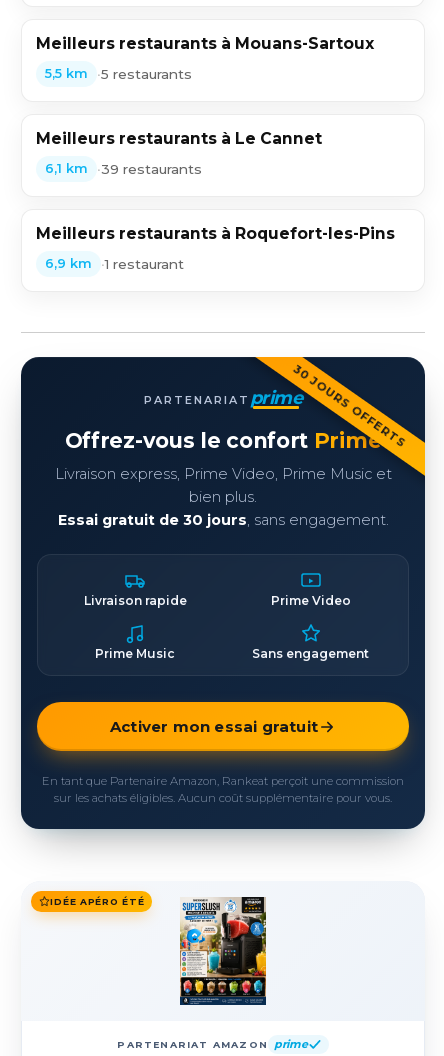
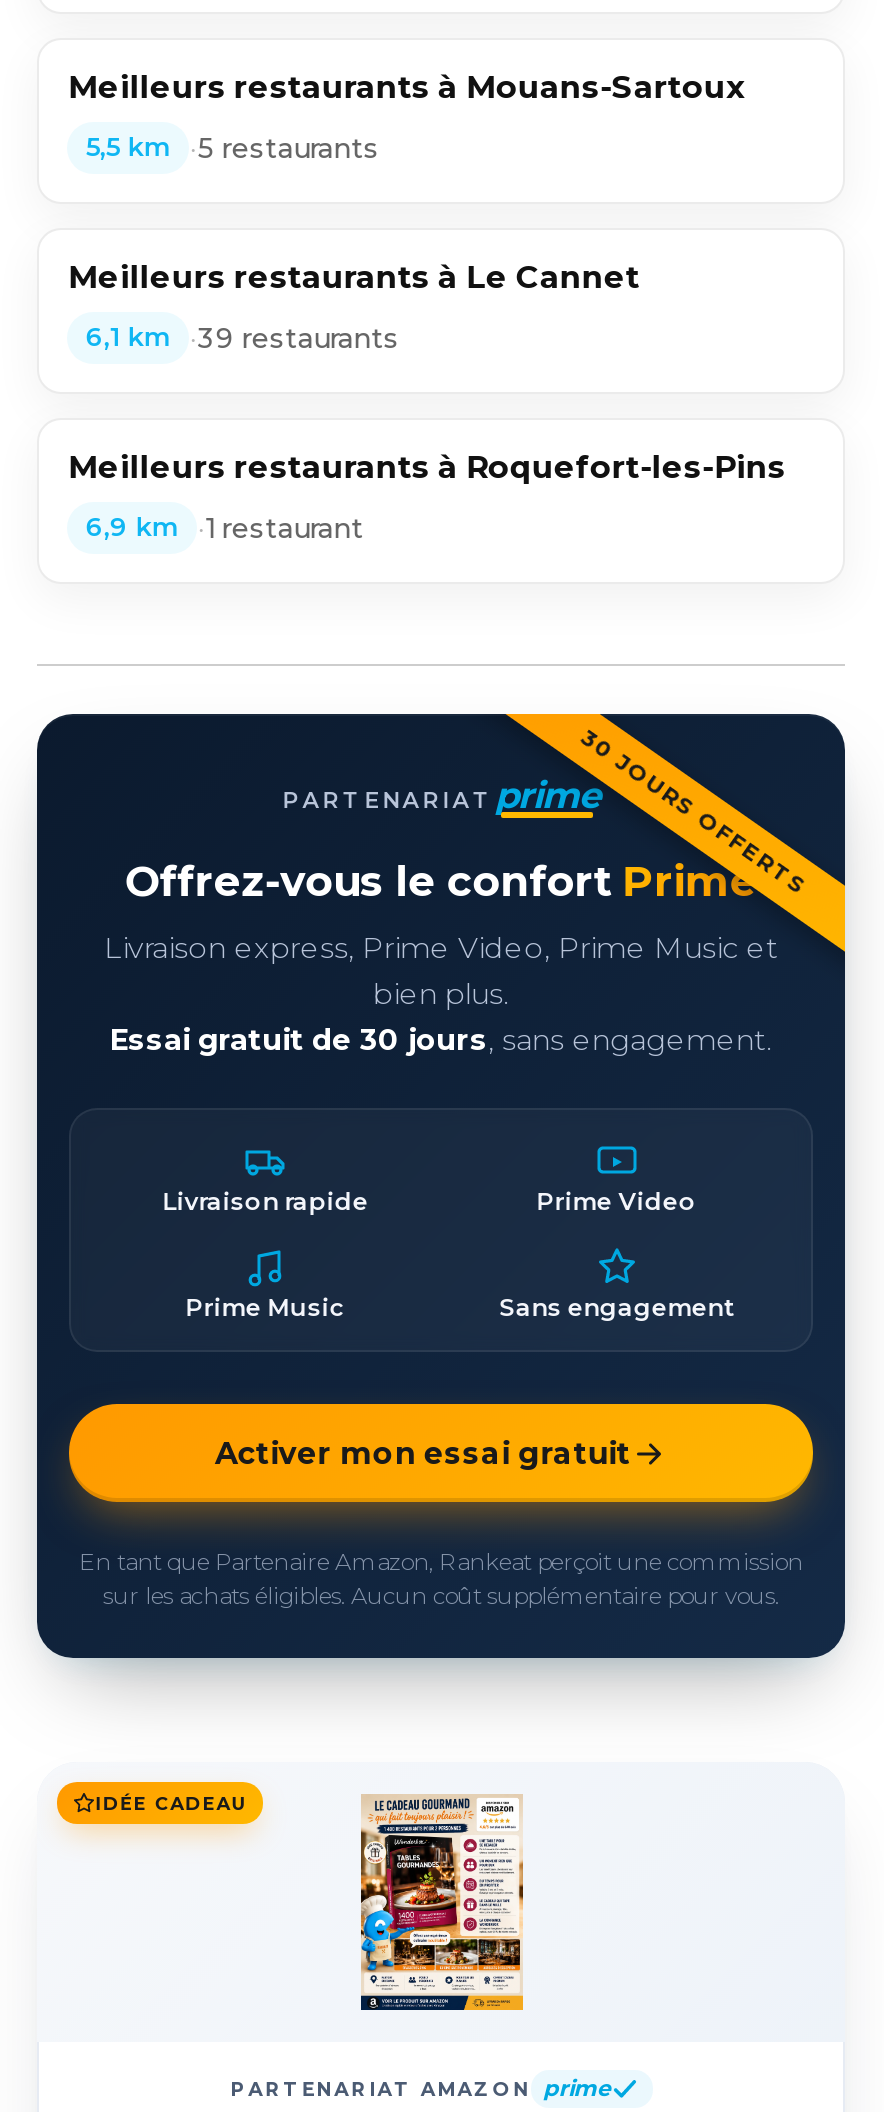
- IDÉE APÉRO ÉTÉ
+ IDÉE CADEAU

- [image]
+ [image]
